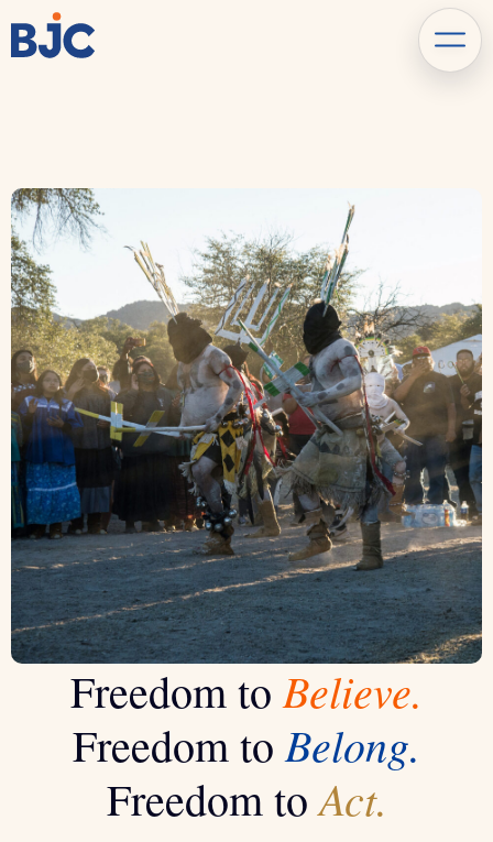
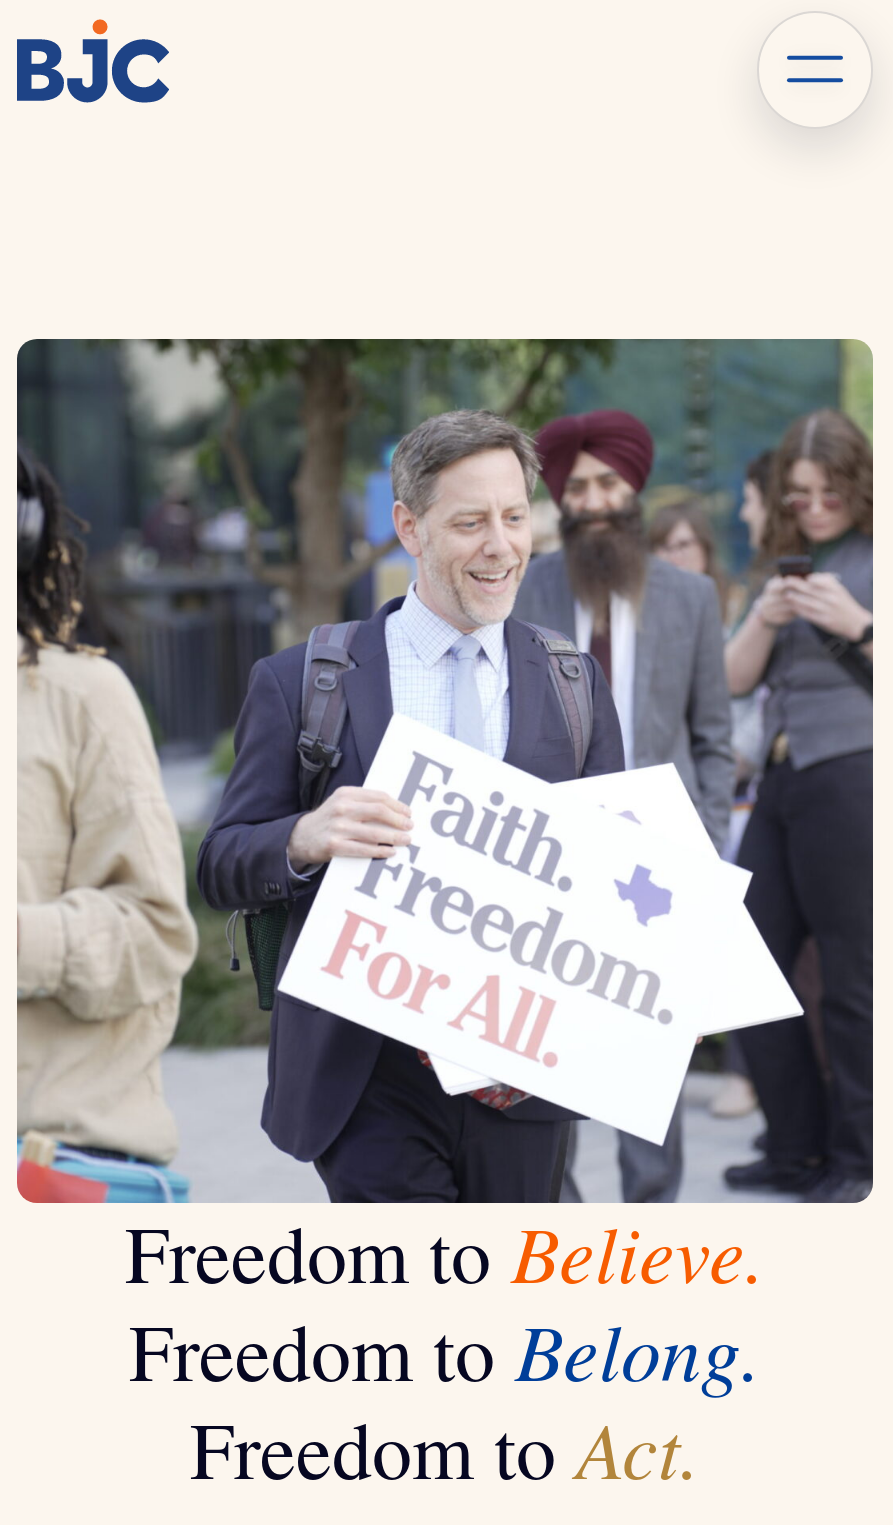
- [image]
+ [image]
